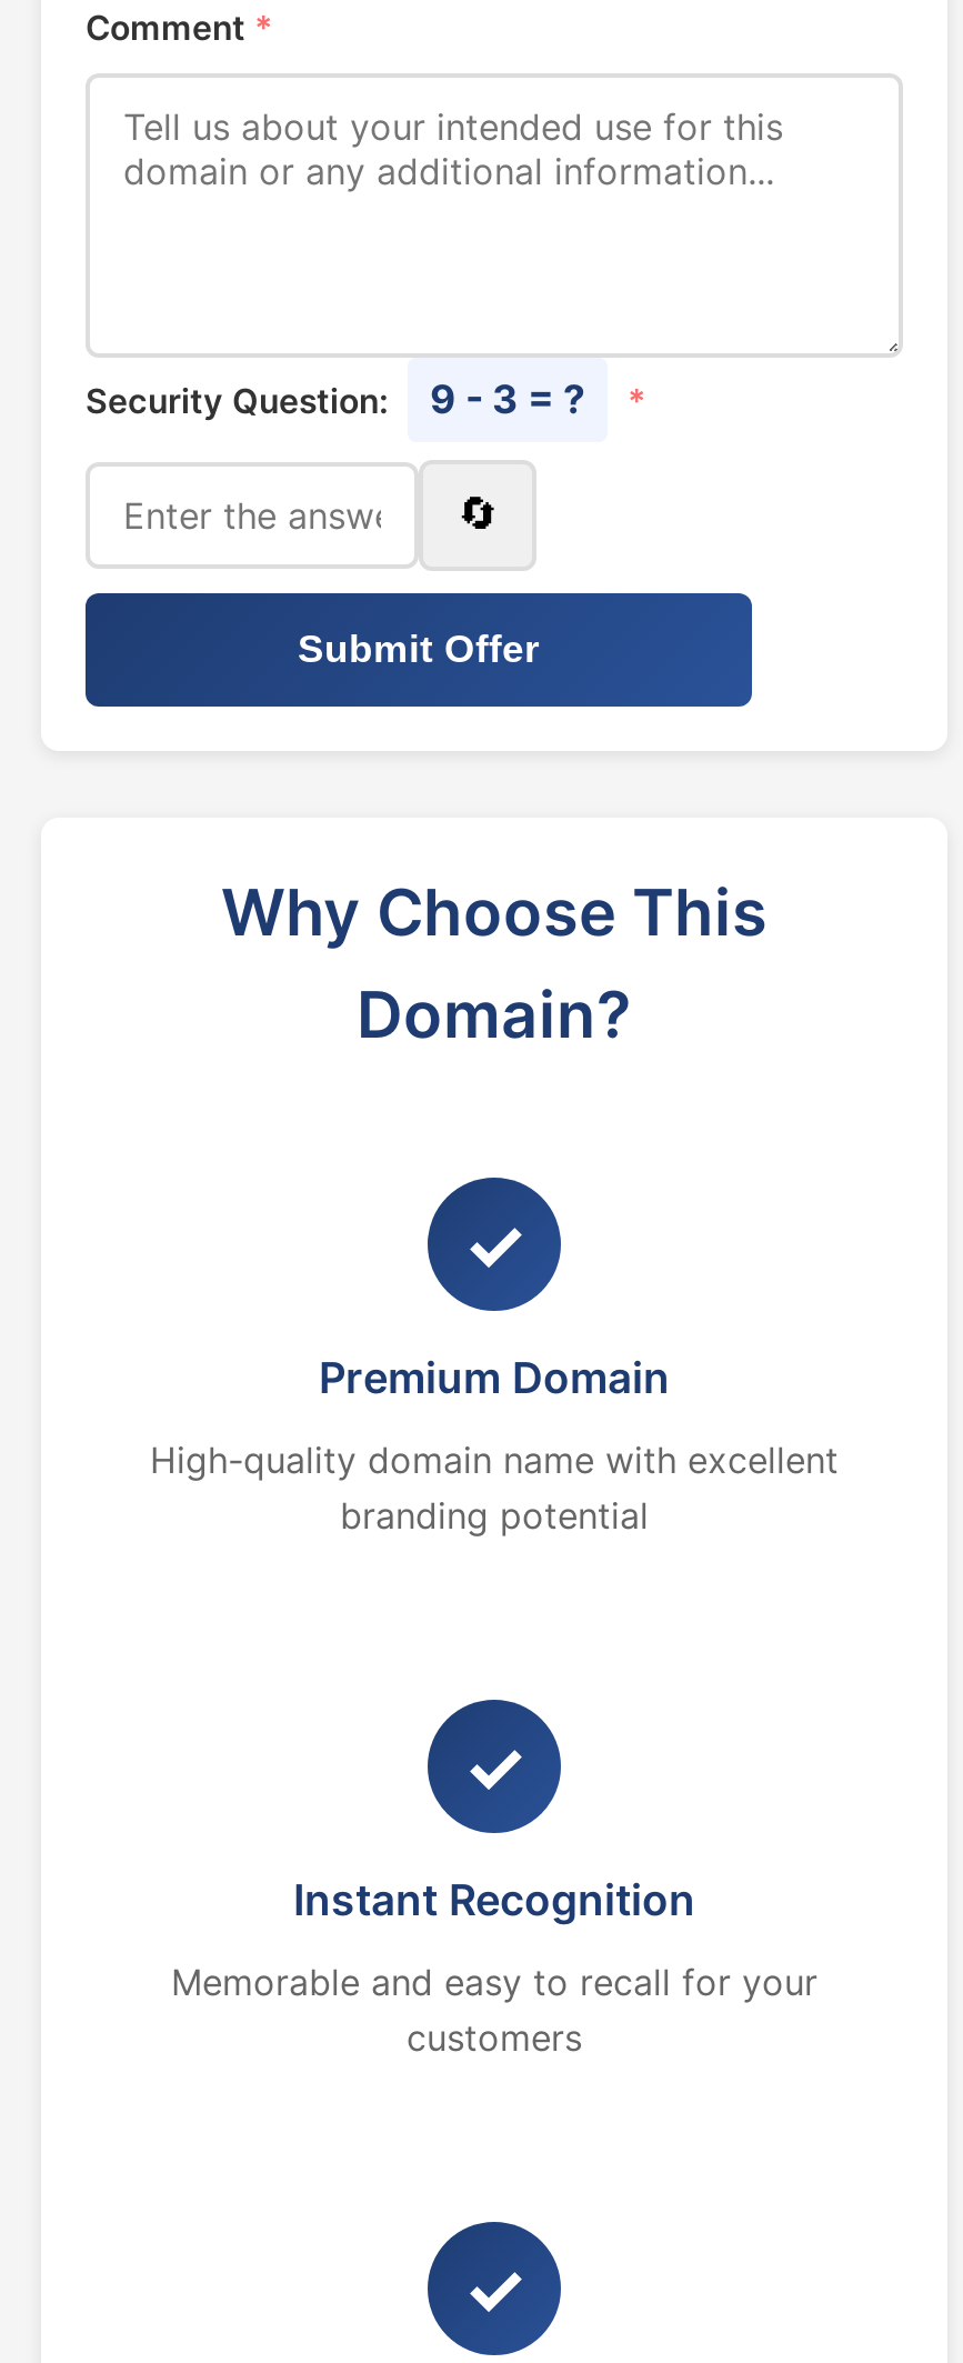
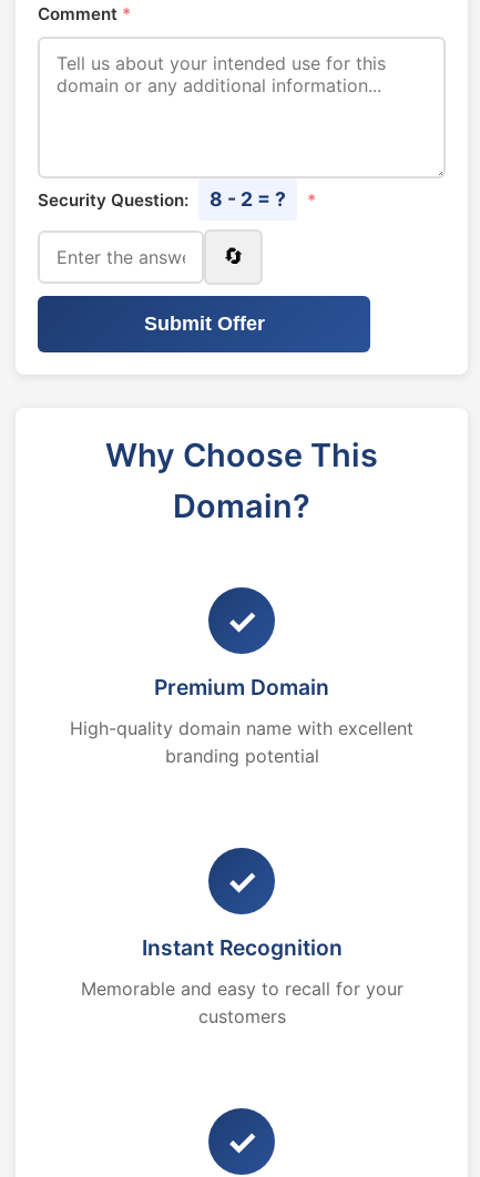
- 9 - 3 = ?
+ 8 - 2 = ?
